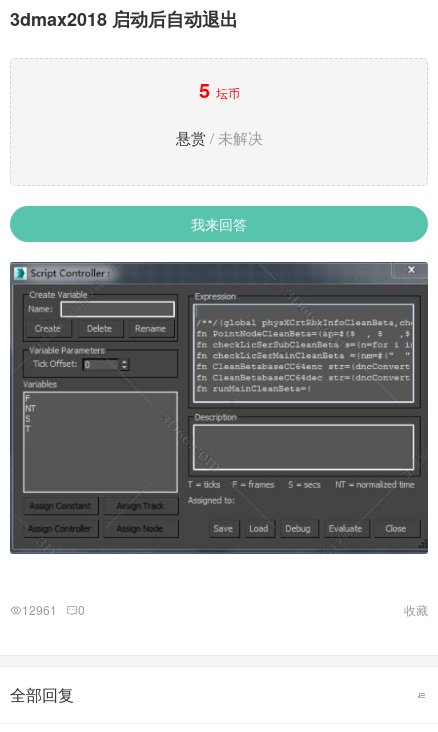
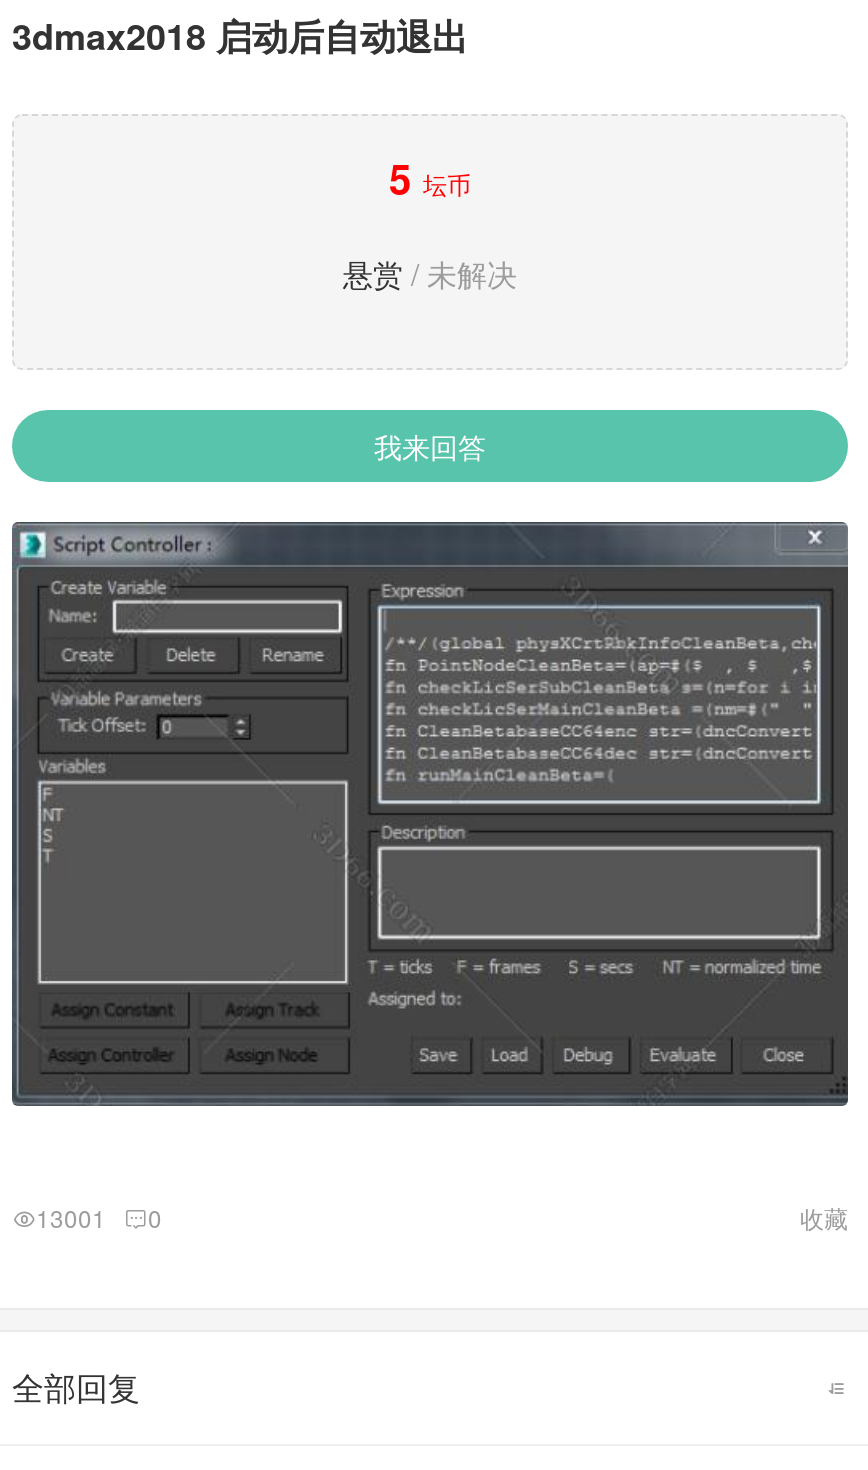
- 12961 0
+ 13001 0
